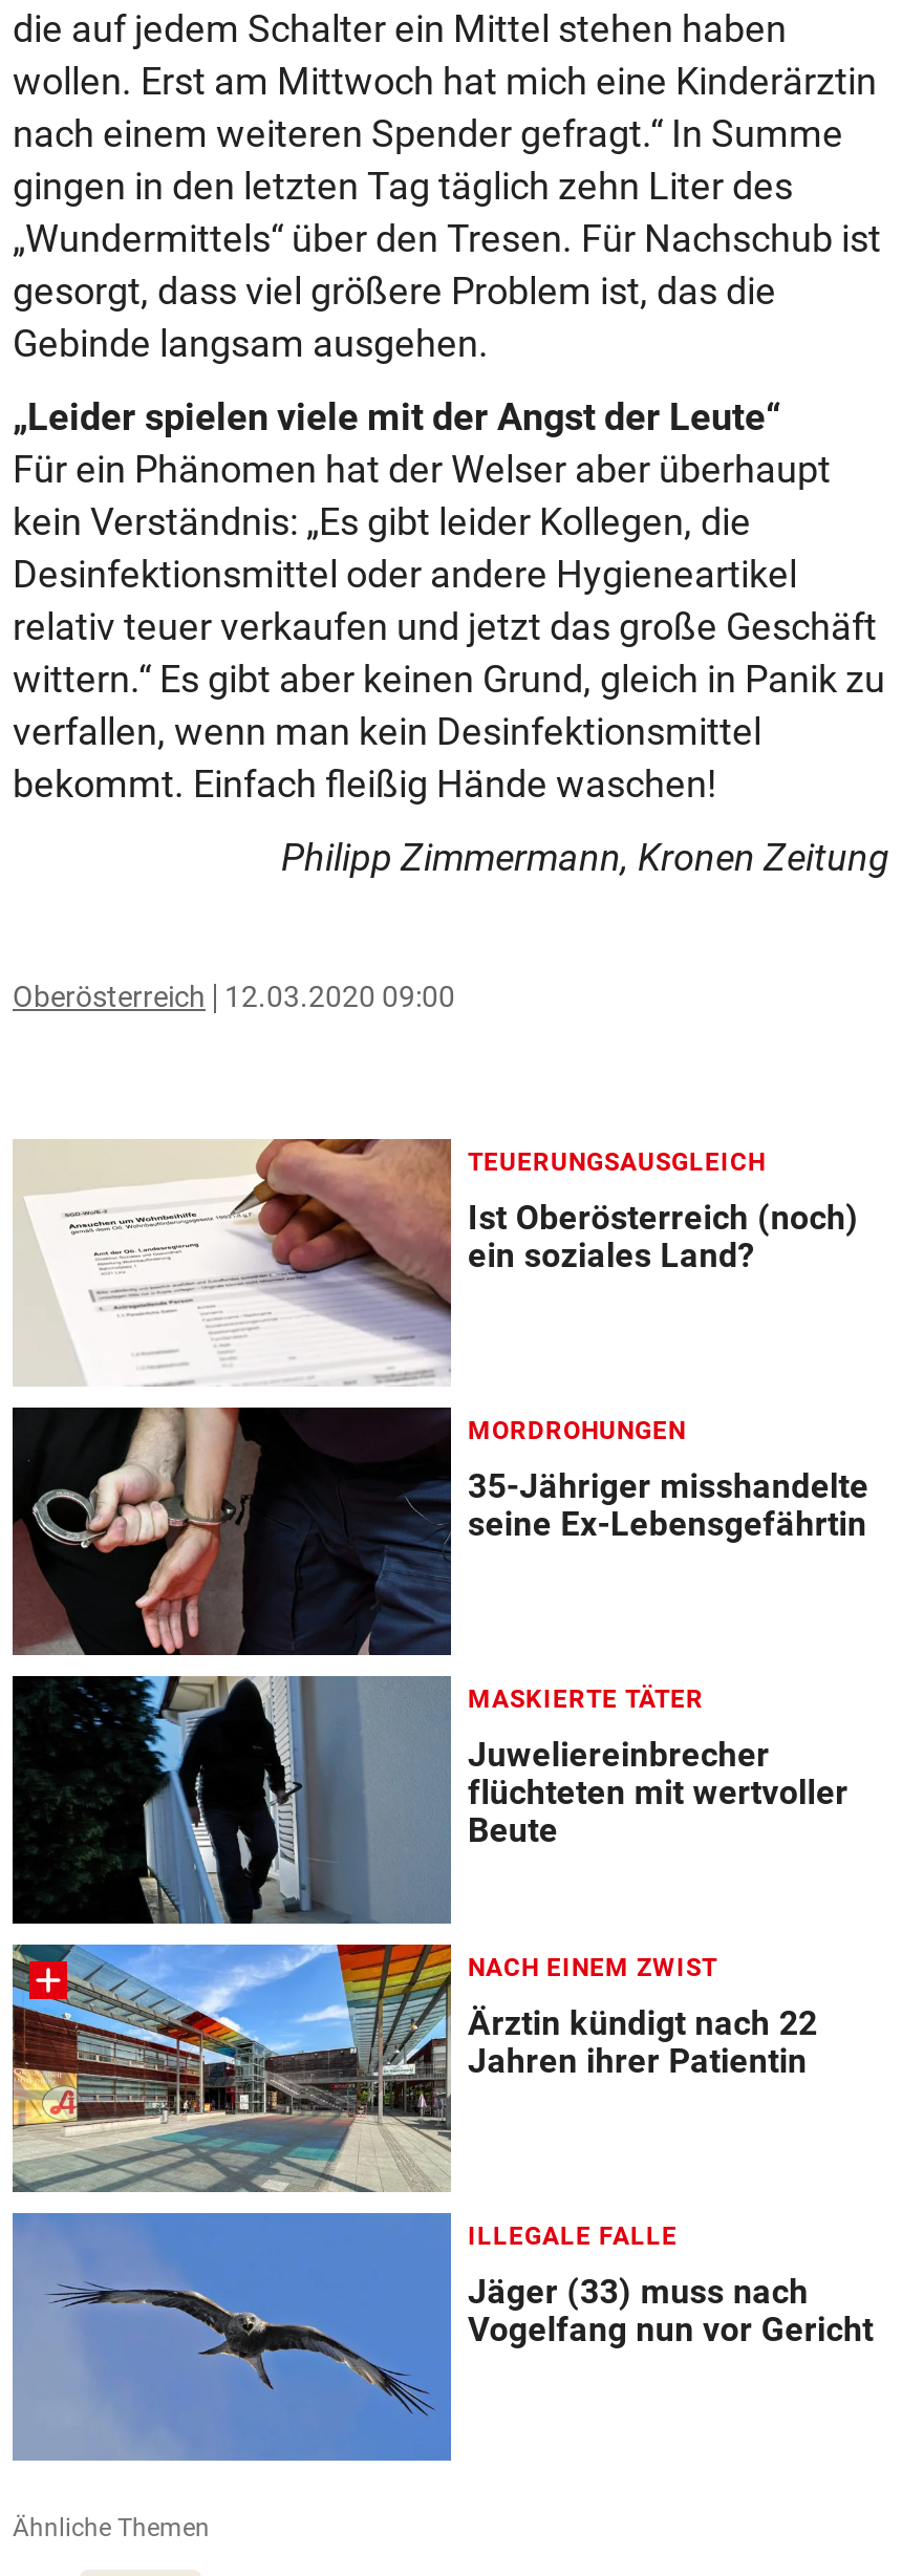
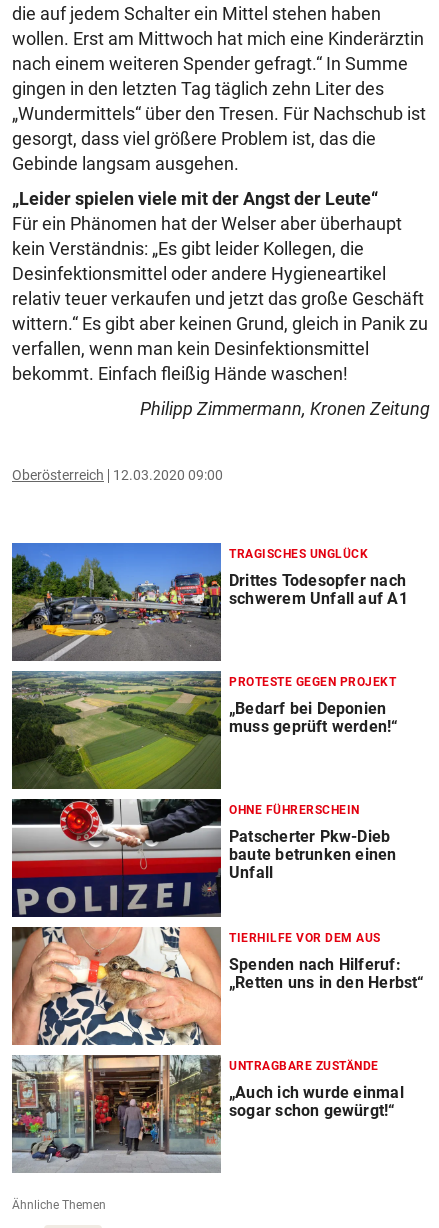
- [image]
- TEUERUNGSAUSGLEICH
+ [image]
+ TRAGISCHES UNGLÜCK

- Ist Oberösterreich (noch)
- ein soziales Land?
+ Drittes Todesopfer nach
+ schwerem Unfall auf A1

- [image]
- MORDROHUNGEN
+ [image]
+ PROTESTE GEGEN PROJEKT

- 35-Jähriger misshandelte
- seine Ex-Lebensgefährtin
+ „Bedarf bei Deponien
+ muss geprüft werden!“

- [image]
- MASKIERTE TÄTER
+ [image]
+ OHNE FÜHRERSCHEIN

- Juweliereinbrecher
- flüchteten mit wertvoller
- Beute
+ Patscherter Pkw-Dieb
+ baute betrunken einen
+ Unfall

- [image]
- NACH EINEM ZWIST
+ [image]
+ TIERHILFE VOR DEM AUS

- Ärztin kündigt nach 22
- Jahren ihrer Patientin
+ Spenden nach Hilferuf:
+ „Retten uns in den Herbst“

- [image]
- ILLEGALE FALLE
+ [image]
+ UNTRAGBARE ZUSTÄNDE

- Jäger (33) muss nach
- Vogelfang nun vor Gericht
+ „Auch ich wurde einmal
+ sogar schon gewürgt!“
